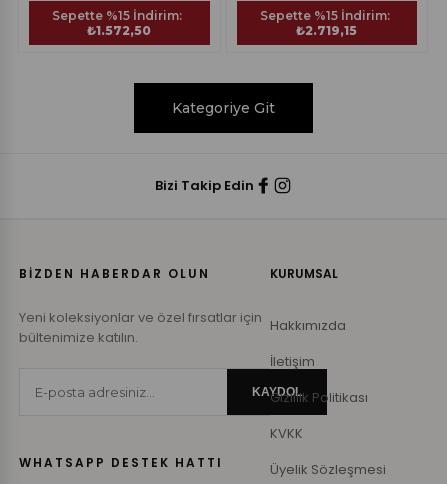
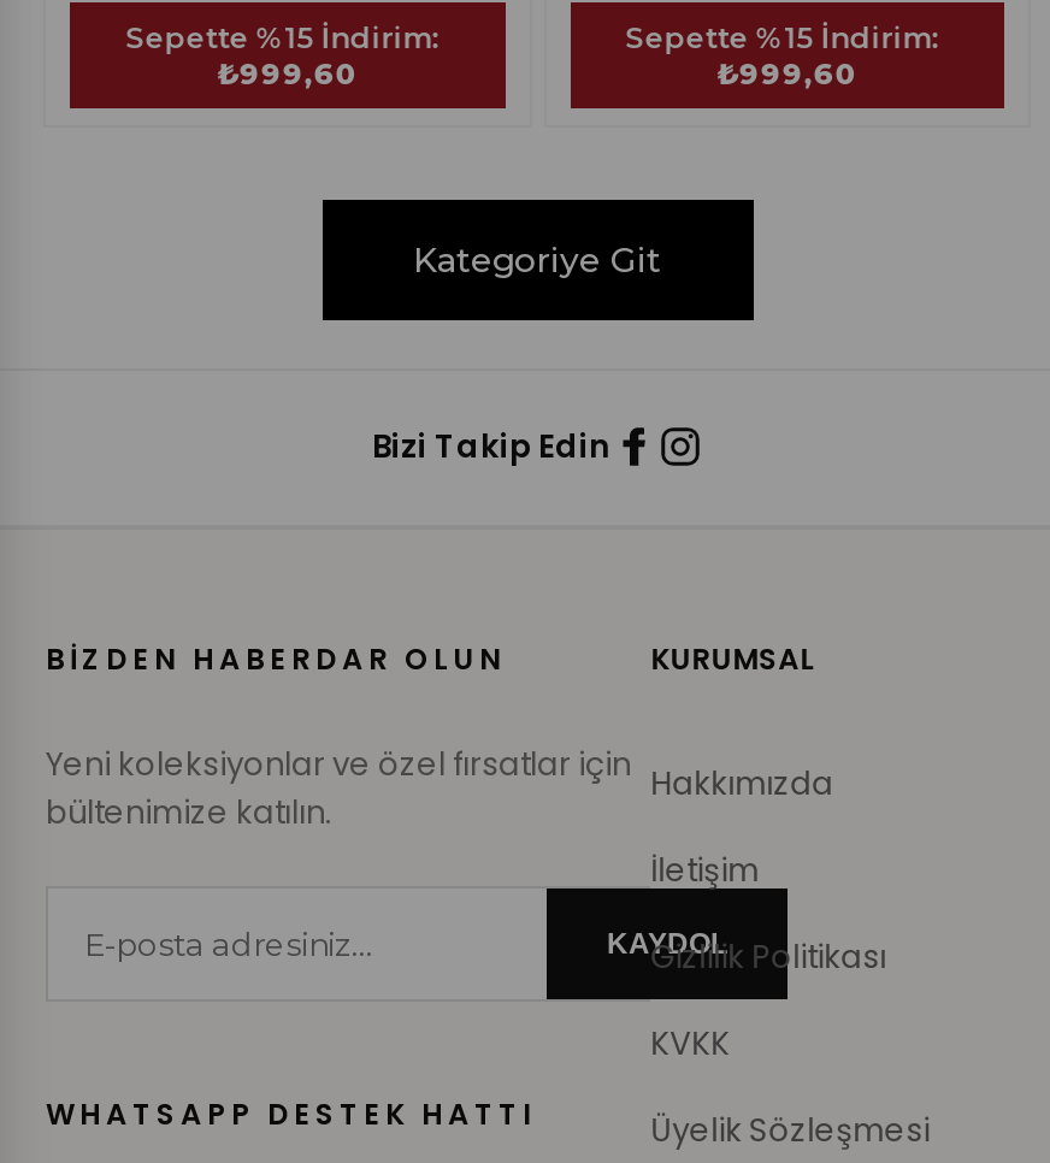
- ₺1.572,50
+ ₺999,60

- ₺2.719,15
+ ₺999,60
